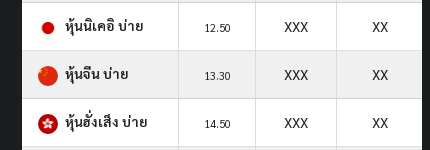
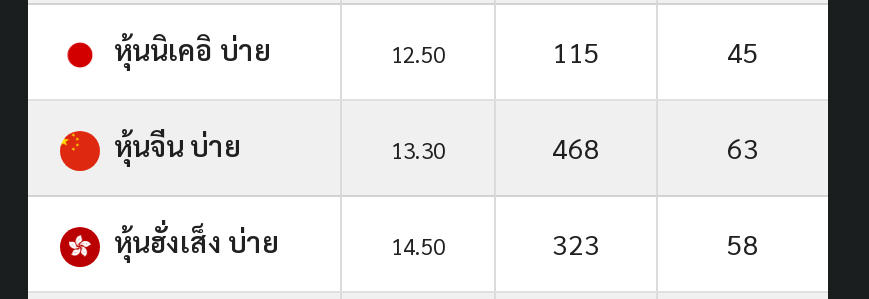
- XXX
- XX
+ 115
+ 45

- XXX
- XX
+ 468
+ 63

- XXX
- XX
+ 323
+ 58
